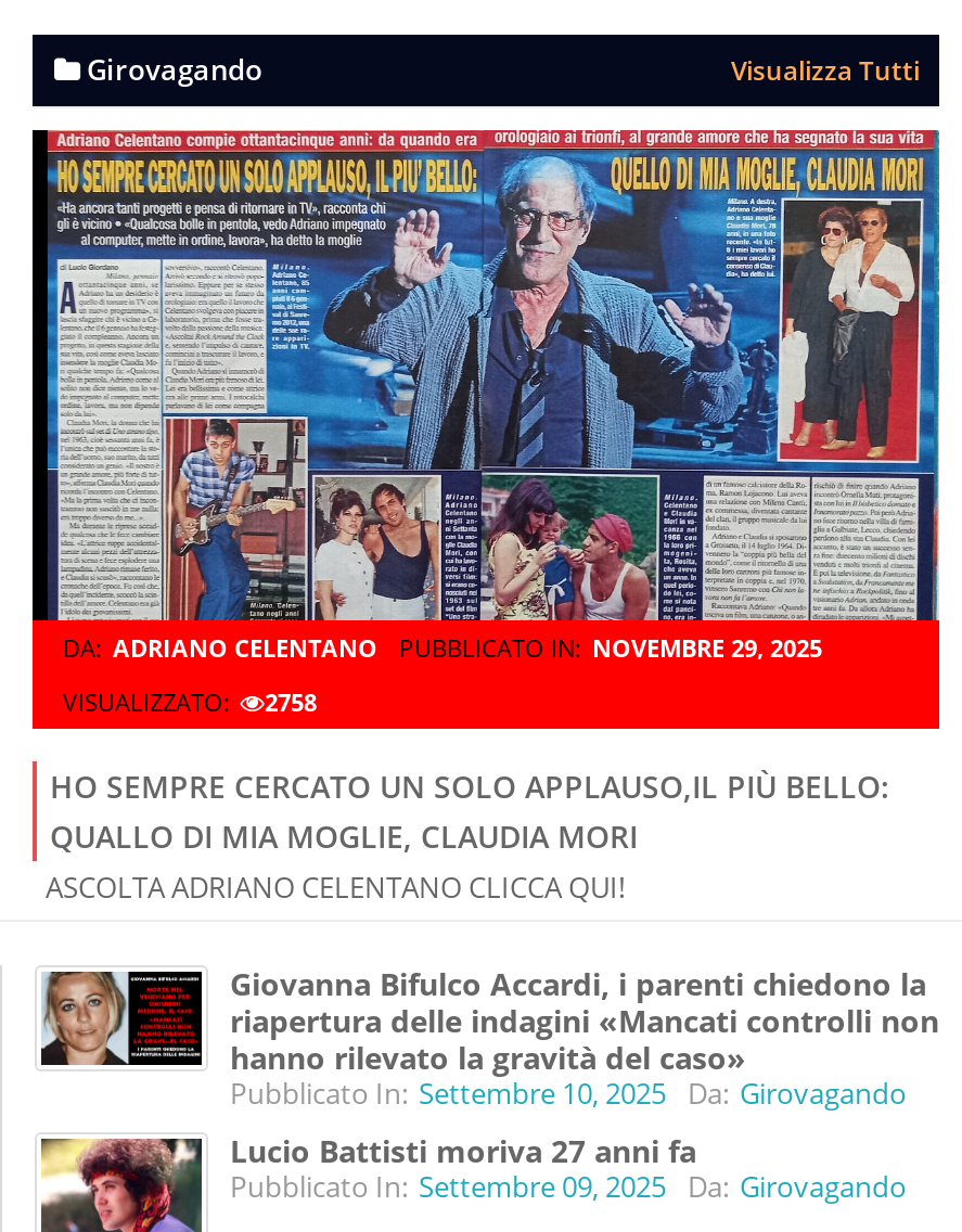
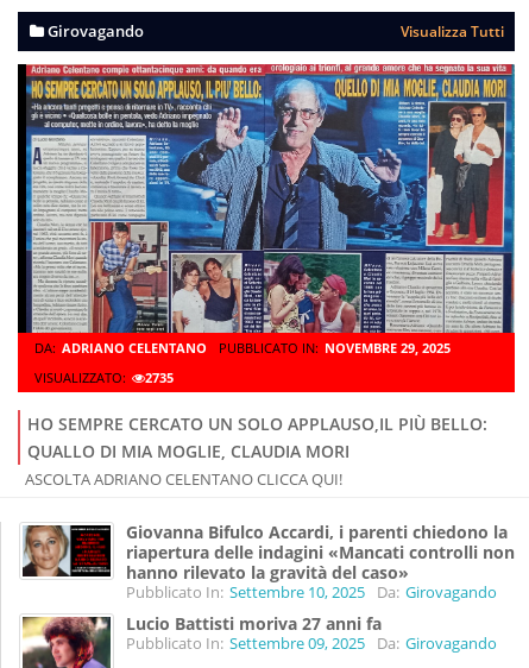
- VISUALIZZATO: 2758
+ VISUALIZZATO: 2735
